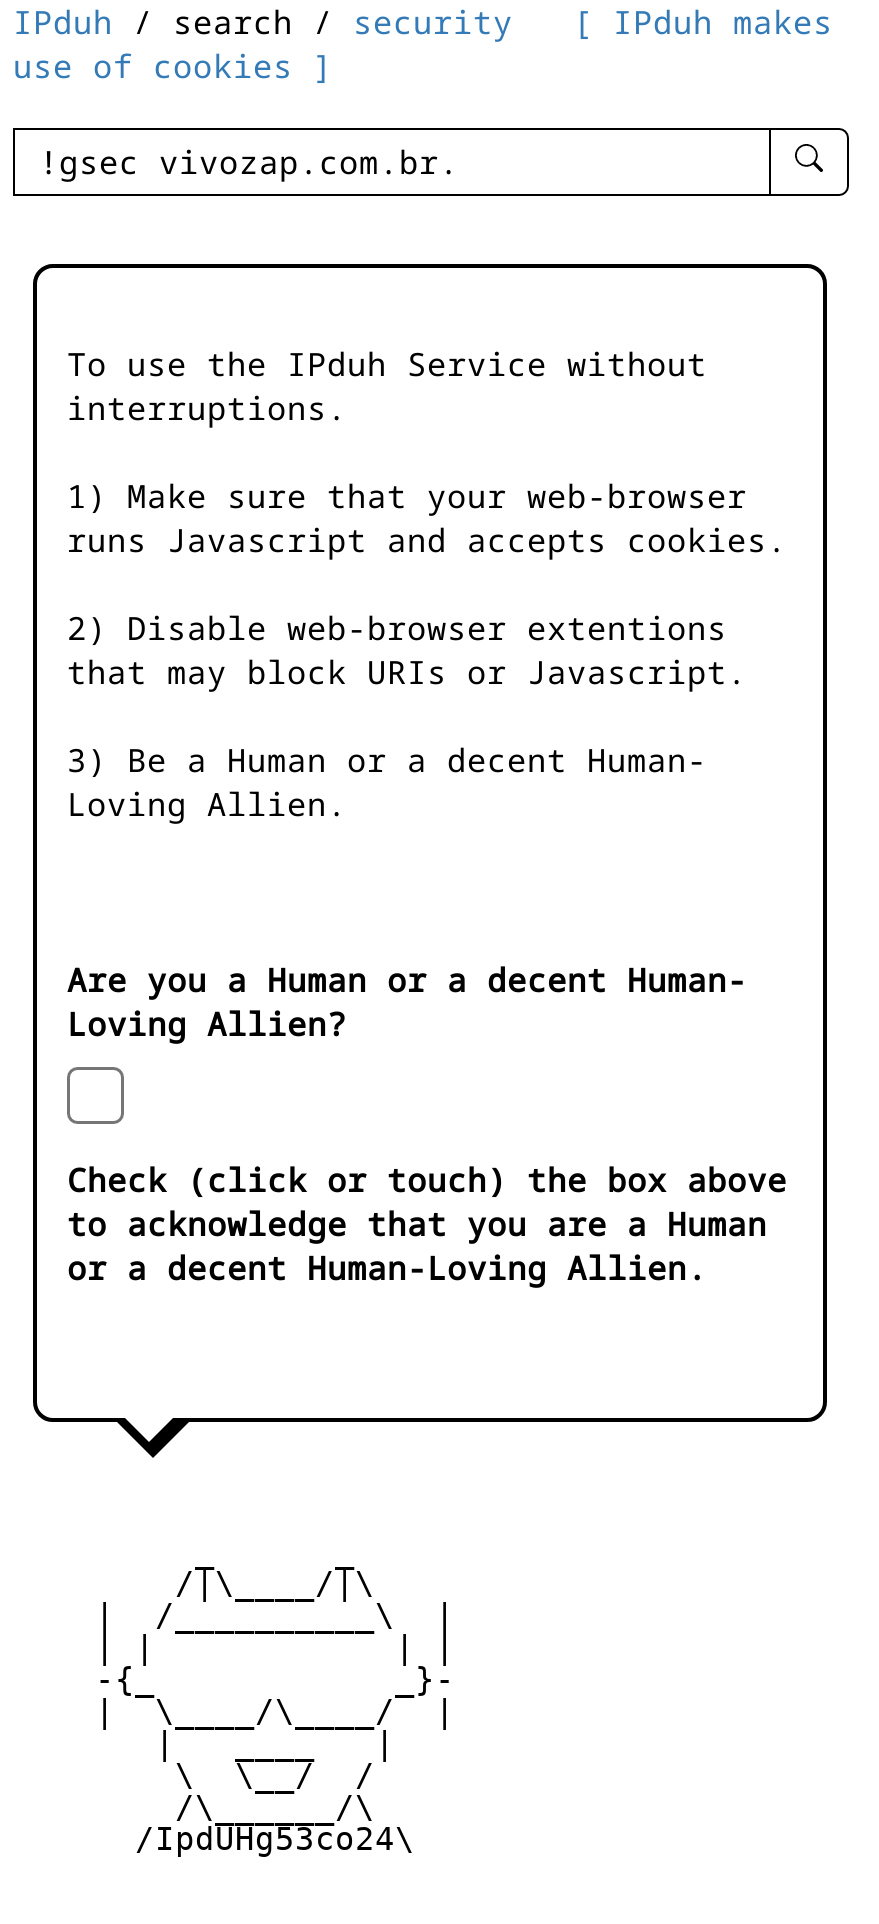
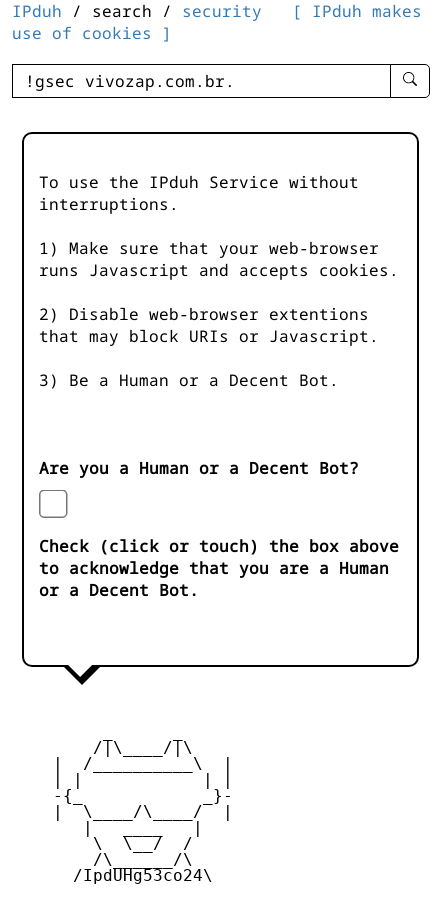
- 3) Be a Human or a decent Human-
- Loving Allien.
+ 3) Be a Human or a Decent Bot.

- Are you a Human or a decent Human-
- Loving Allien?
+ Are you a Human or a Decent Bot?

- or a decent Human-Loving Allien.
+ or a Decent Bot.
